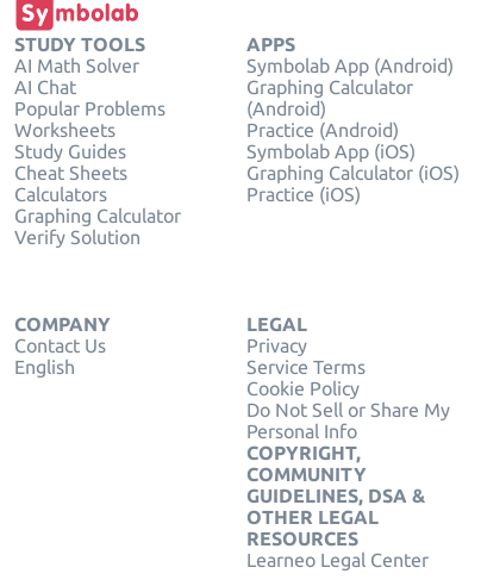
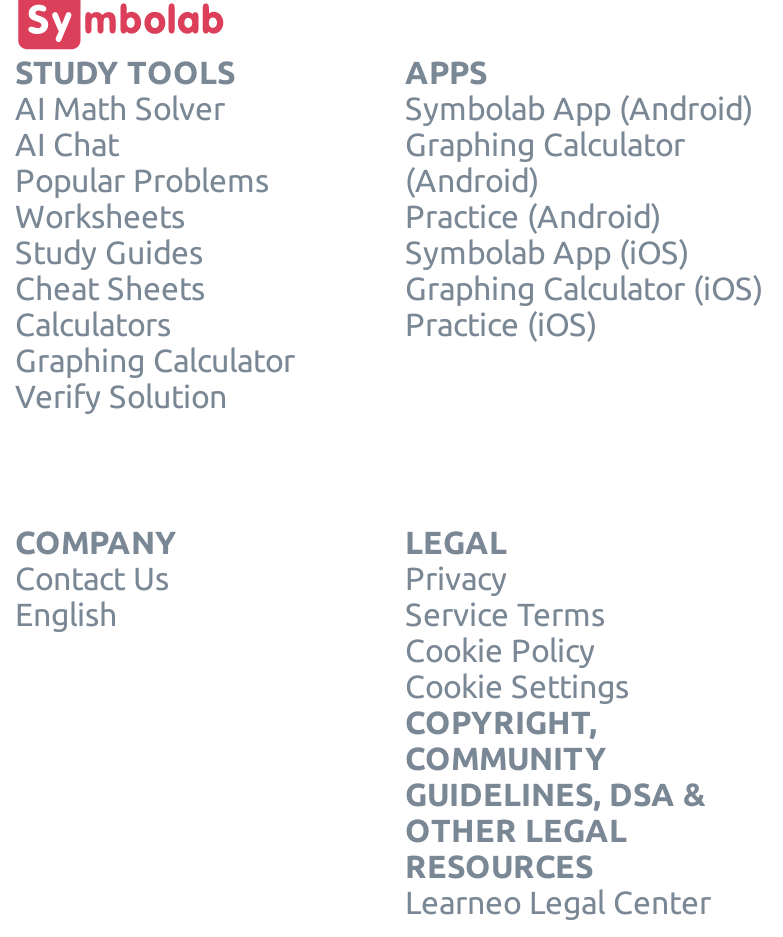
- Do Not Sell or Share My
- Personal Info
+ Cookie Settings
